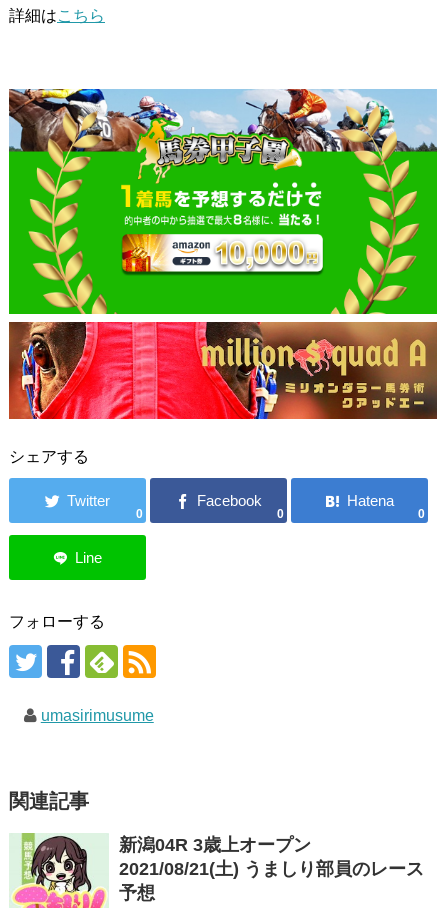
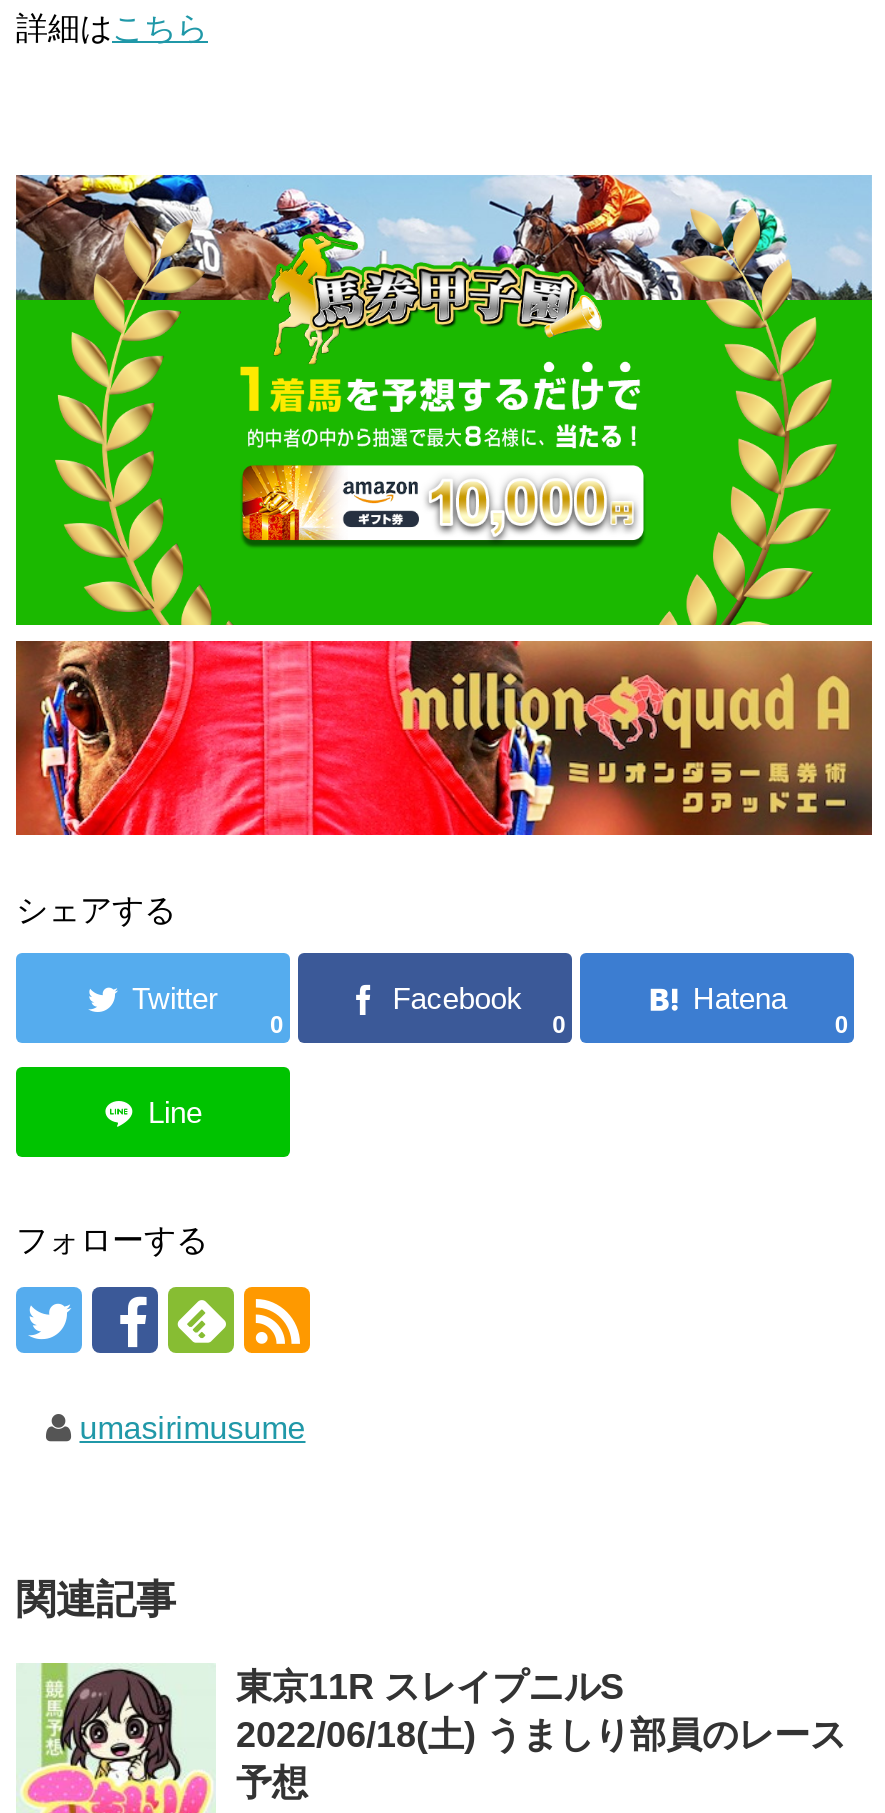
- 新潟04R 3歳上オープン
- 2021/08/21(土) うましり部員のレース
+ 東京11R スレイプニルS
+ 2022/06/18(土) うましり部員のレース
